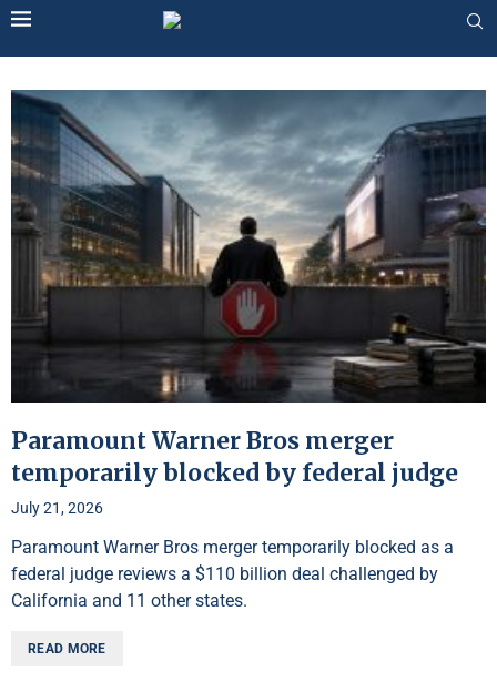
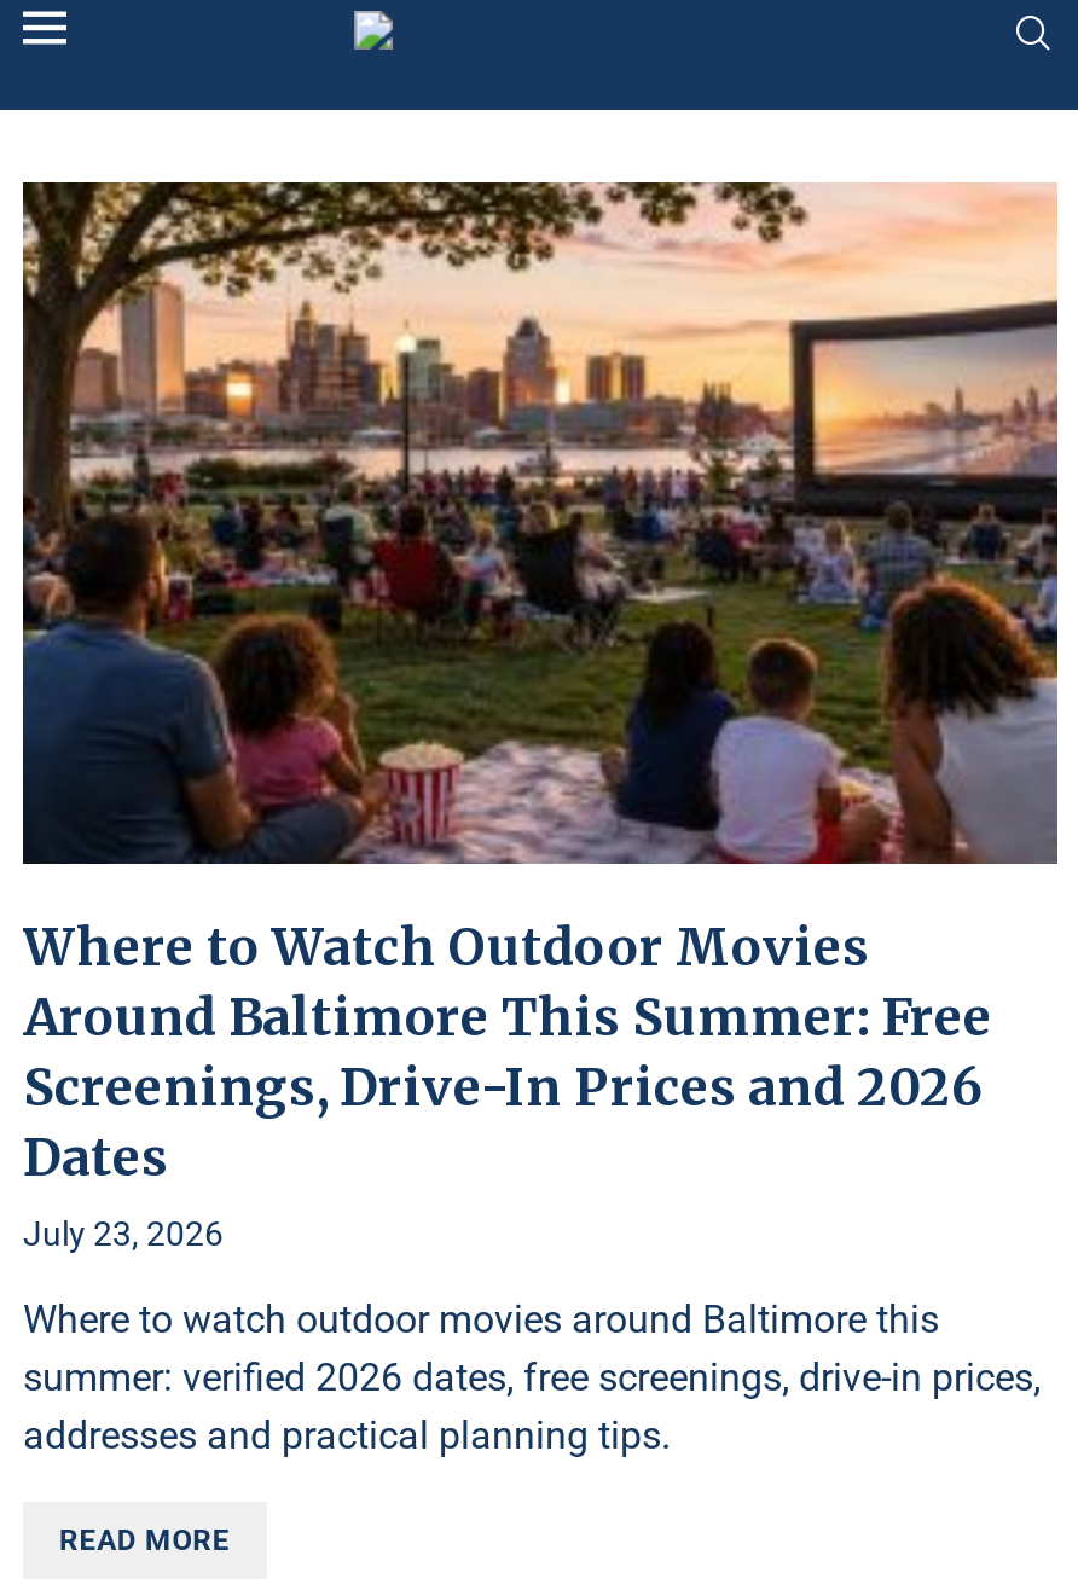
- [image]
- Paramount Warner Bros merger
- temporarily blocked by federal judge
- July 21, 2026
+ [image]
+ Where to Watch Outdoor Movies
+ Around Baltimore This Summer: Free
+ Screenings, Drive-In Prices and 2026
+ Dates
+ July 23, 2026

- Paramount Warner Bros merger temporarily blocked as a
- federal judge reviews a $110 billion deal challenged by
- California and 11 other states.
+ Where to watch outdoor movies around Baltimore this
+ summer: verified 2026 dates, free screenings, drive-in prices,
+ addresses and practical planning tips.
